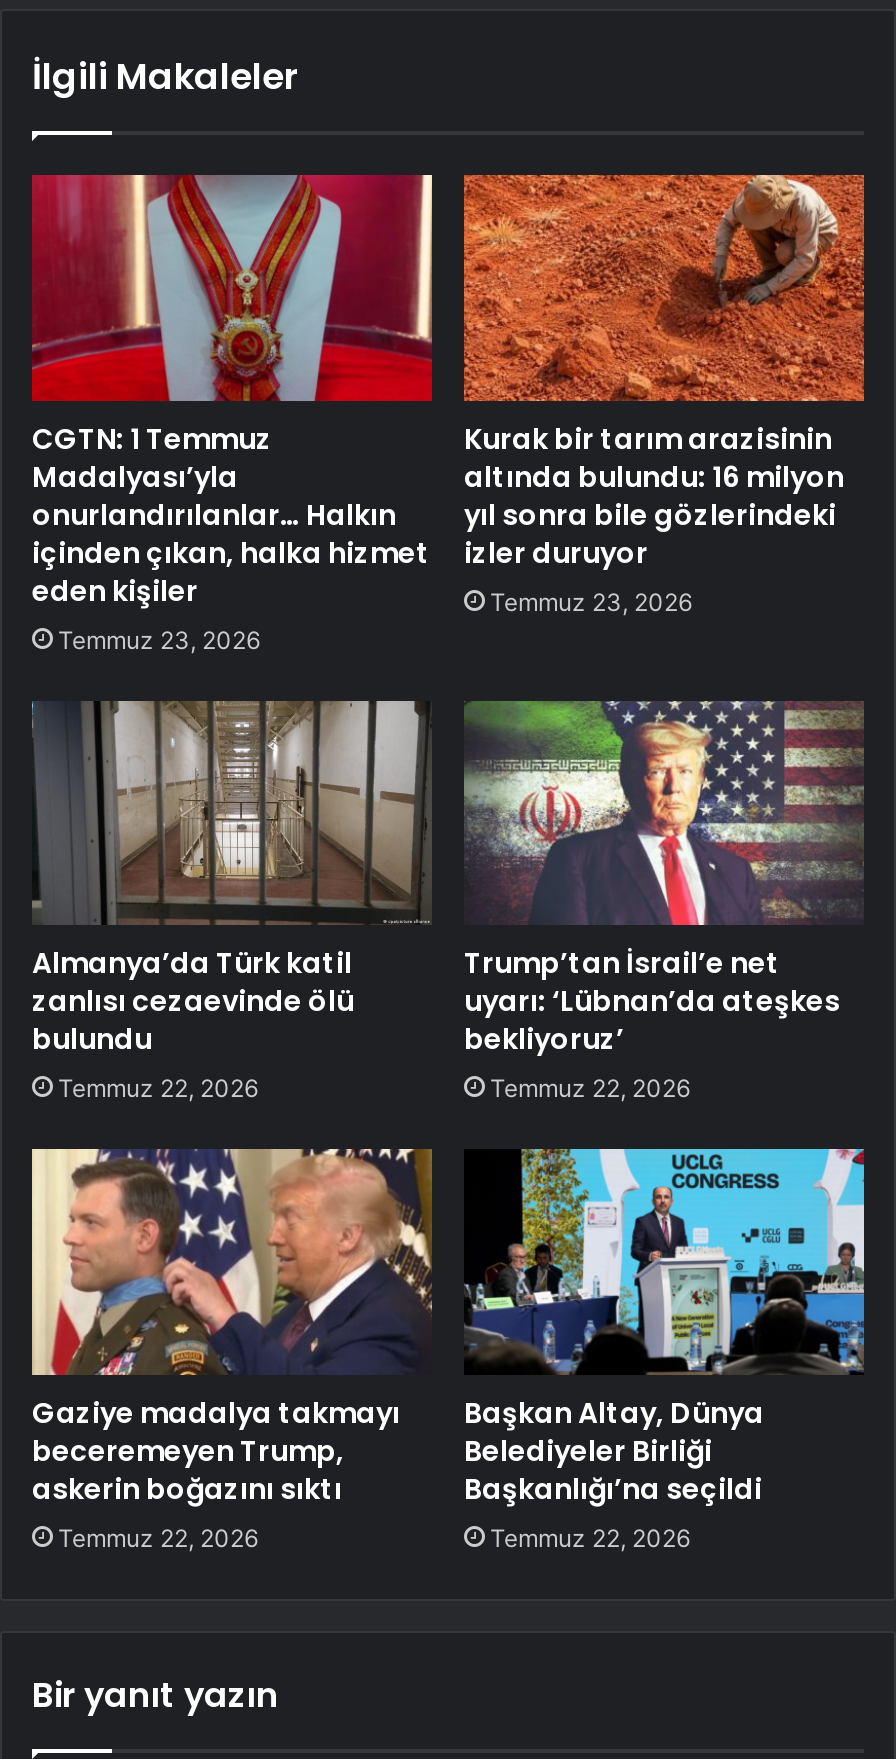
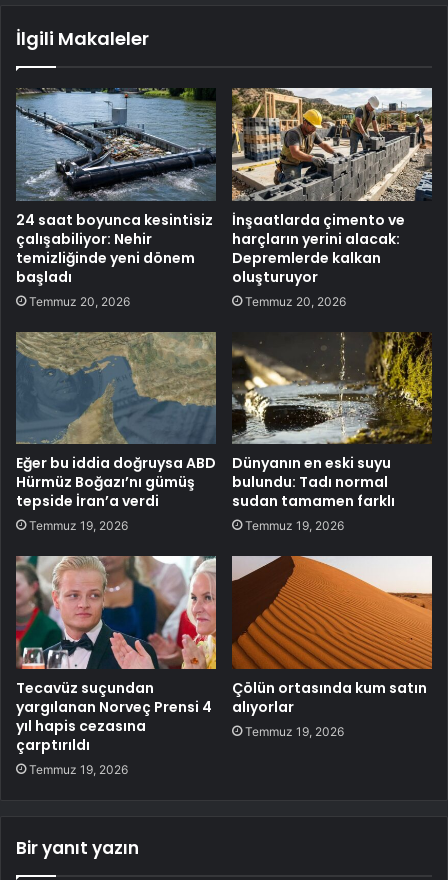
- [image]
- CGTN: 1 Temmuz
- Madalyası’yla
- onurlandırılanlar… Halkın
- içinden çıkan, halka hizmet
- eden kişiler
- Temmuz 23, 2026
+ [image]
+ 24 saat boyunca kesintisiz
+ çalışabiliyor: Nehir
+ temizliğinde yeni dönem
+ başladı
+ Temmuz 20, 2026

- [image]
- Kurak bir tarım arazisinin
- altında bulundu: 16 milyon
- yıl sonra bile gözlerindeki
- izler duruyor
- Temmuz 23, 2026
+ [image]
+ İnşaatlarda çimento ve
+ harçların yerini alacak:
+ Depremlerde kalkan
+ oluşturuyor
+ Temmuz 20, 2026

- [image]
- Almanya’da Türk katil
- zanlısı cezaevinde ölü
- bulundu
- Temmuz 22, 2026
+ [image]
+ Eğer bu iddia doğruysa ABD
+ Hürmüz Boğazı’nı gümüş
+ tepside İran’a verdi
+ Temmuz 19, 2026

- [image]
- Trump’tan İsrail’e net
- uyarı: ‘Lübnan’da ateşkes
- bekliyoruz’
- Temmuz 22, 2026
+ [image]
+ Dünyanın en eski suyu
+ bulundu: Tadı normal
+ sudan tamamen farklı
+ Temmuz 19, 2026

- [image]
- Gaziye madalya takmayı
- beceremeyen Trump,
- askerin boğazını sıktı
- Temmuz 22, 2026
+ [image]
+ Tecavüz suçundan
+ yargılanan Norveç Prensi 4
+ yıl hapis cezasına
+ çarptırıldı
+ Temmuz 19, 2026

- [image]
- Başkan Altay, Dünya
- Belediyeler Birliği
- Başkanlığı’na seçildi
- Temmuz 22, 2026
+ [image]
+ Çölün ortasında kum satın
+ alıyorlar
+ Temmuz 19, 2026
